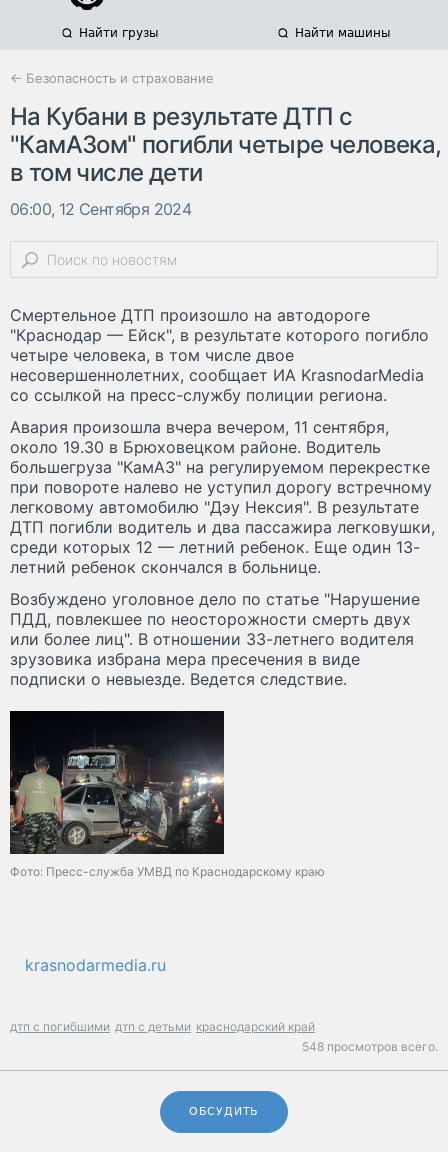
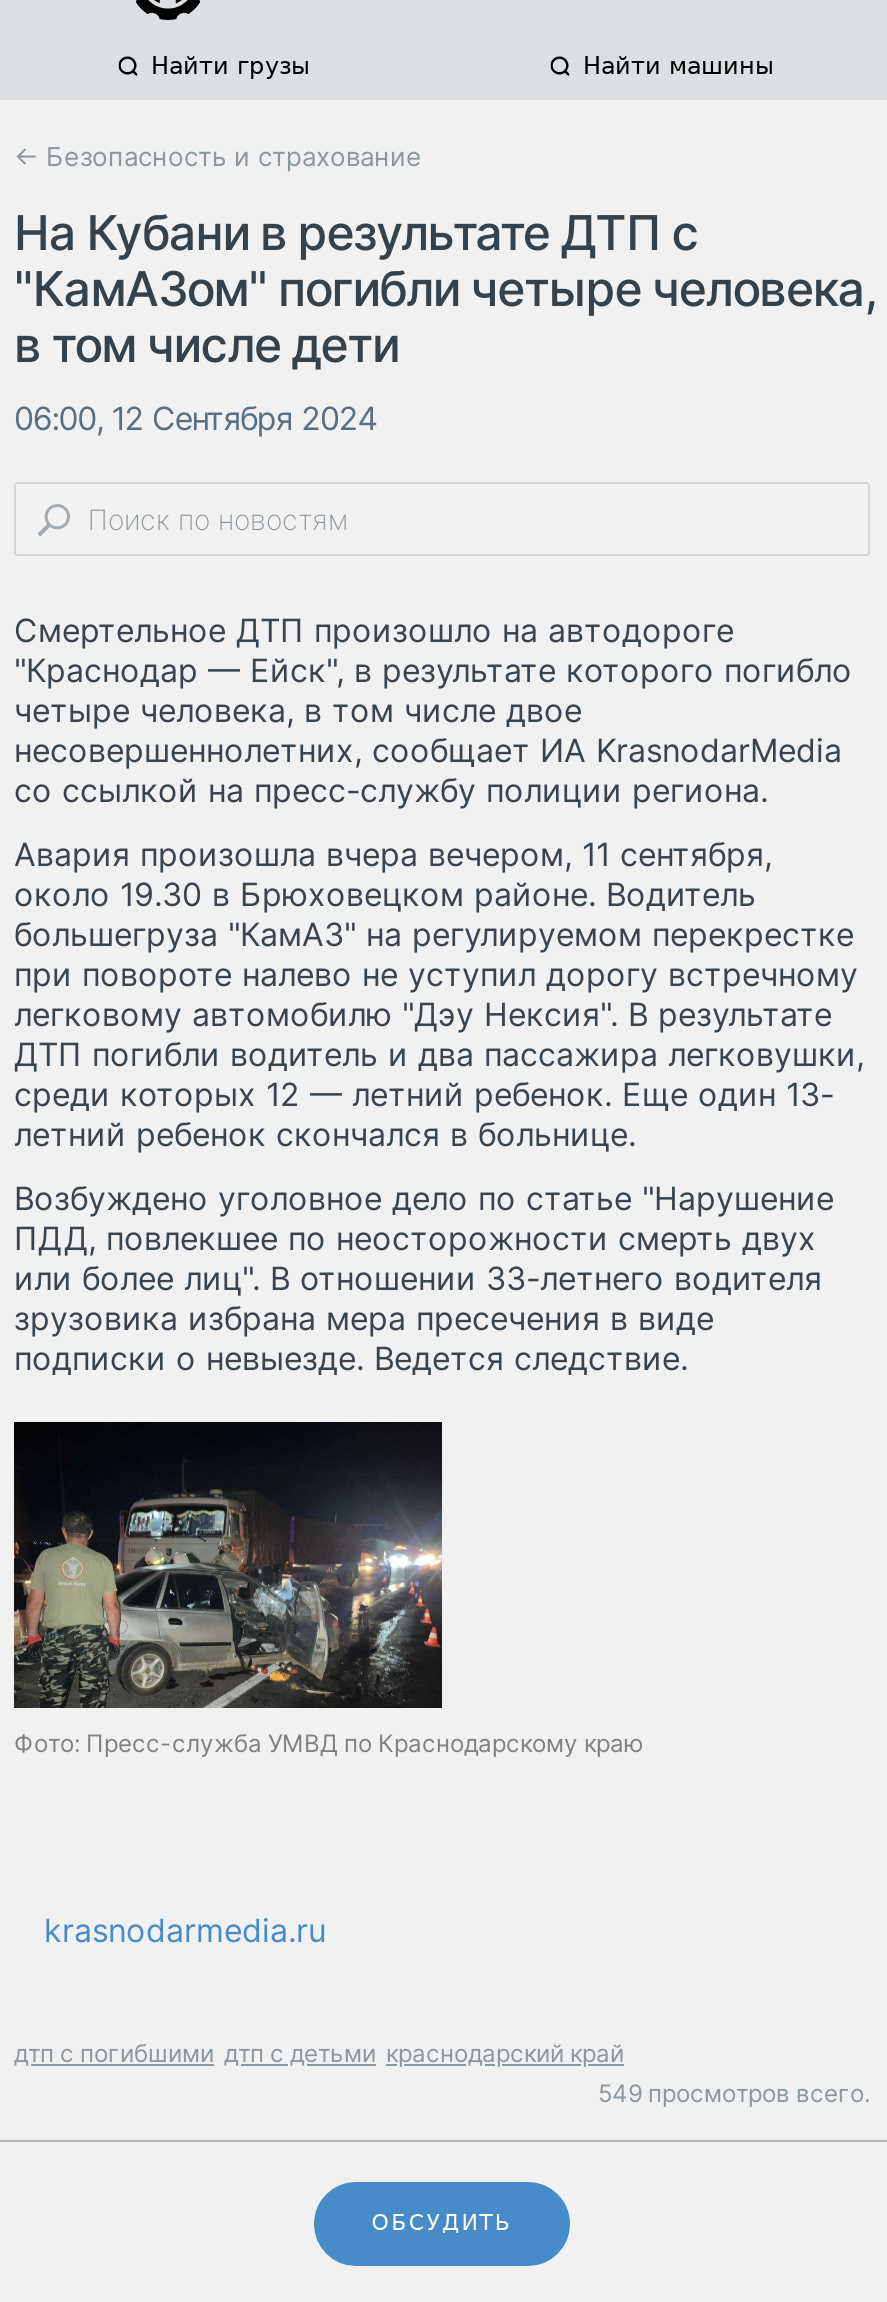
- 548 просмотров всего.
+ 549 просмотров всего.
